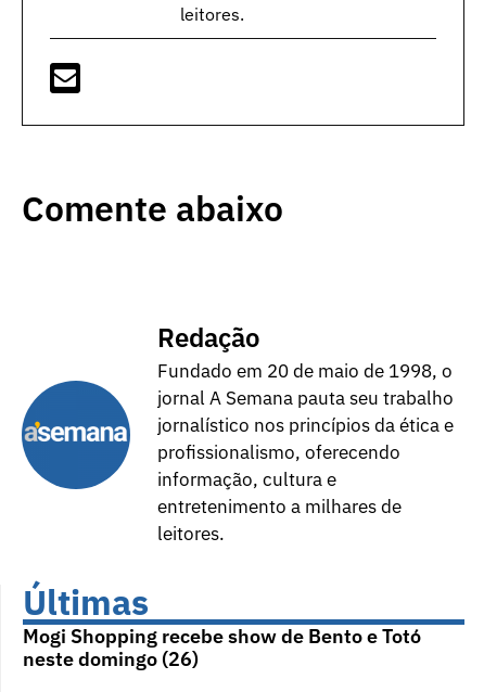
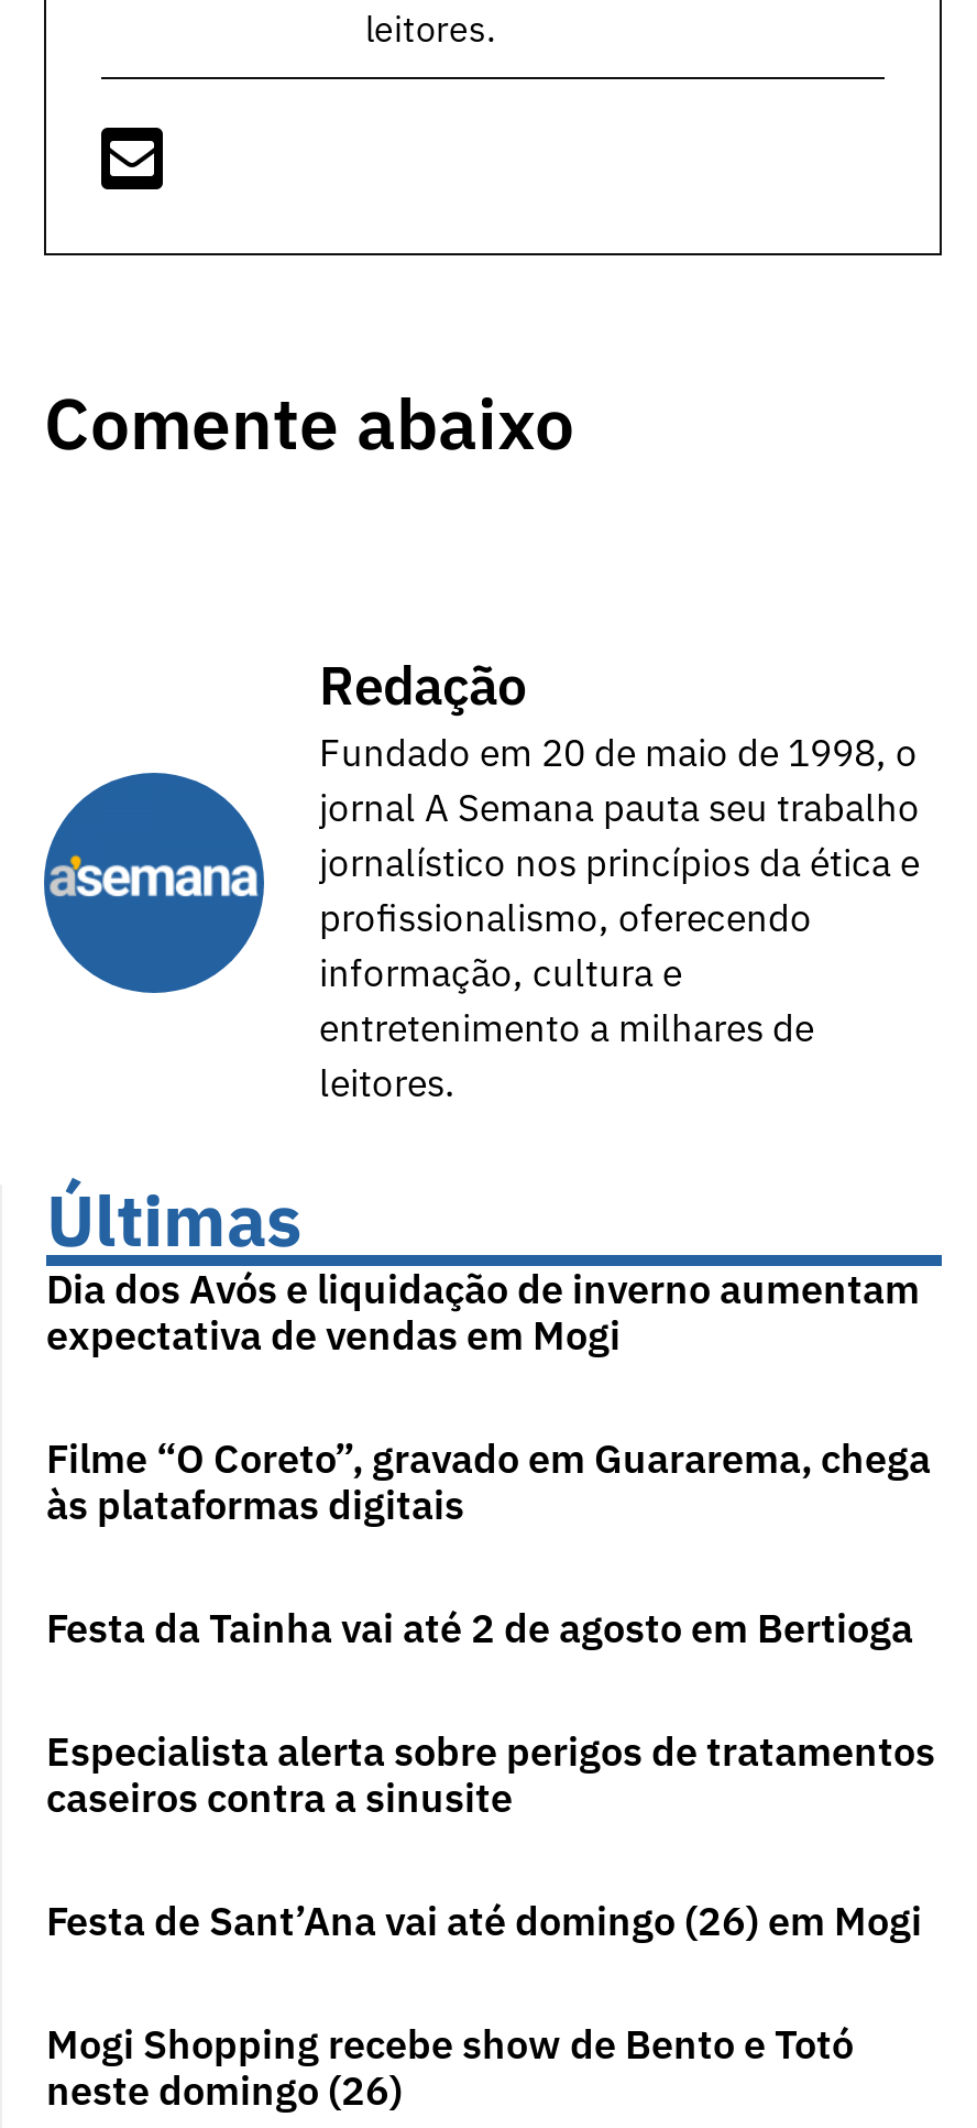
+ Dia dos Avós e liquidação de inverno aumentam
+ expectativa de vendas em Mogi
+ Filme “O Coreto”, gravado em Guararema, chega
+ às plataformas digitais
+ Festa da Tainha vai até 2 de agosto em Bertioga
+ Especialista alerta sobre perigos de tratamentos
+ caseiros contra a sinusite
+ Festa de Sant’Ana vai até domingo (26) em Mogi
